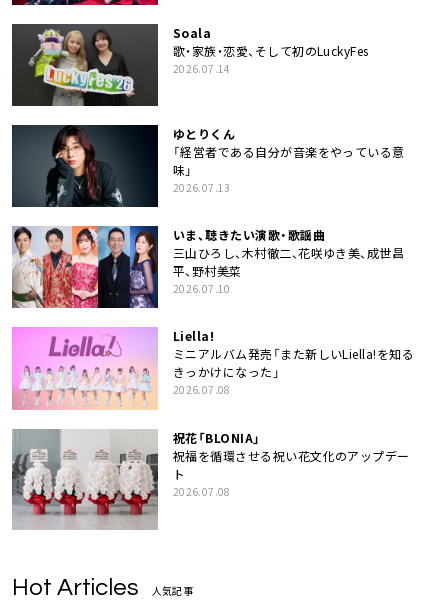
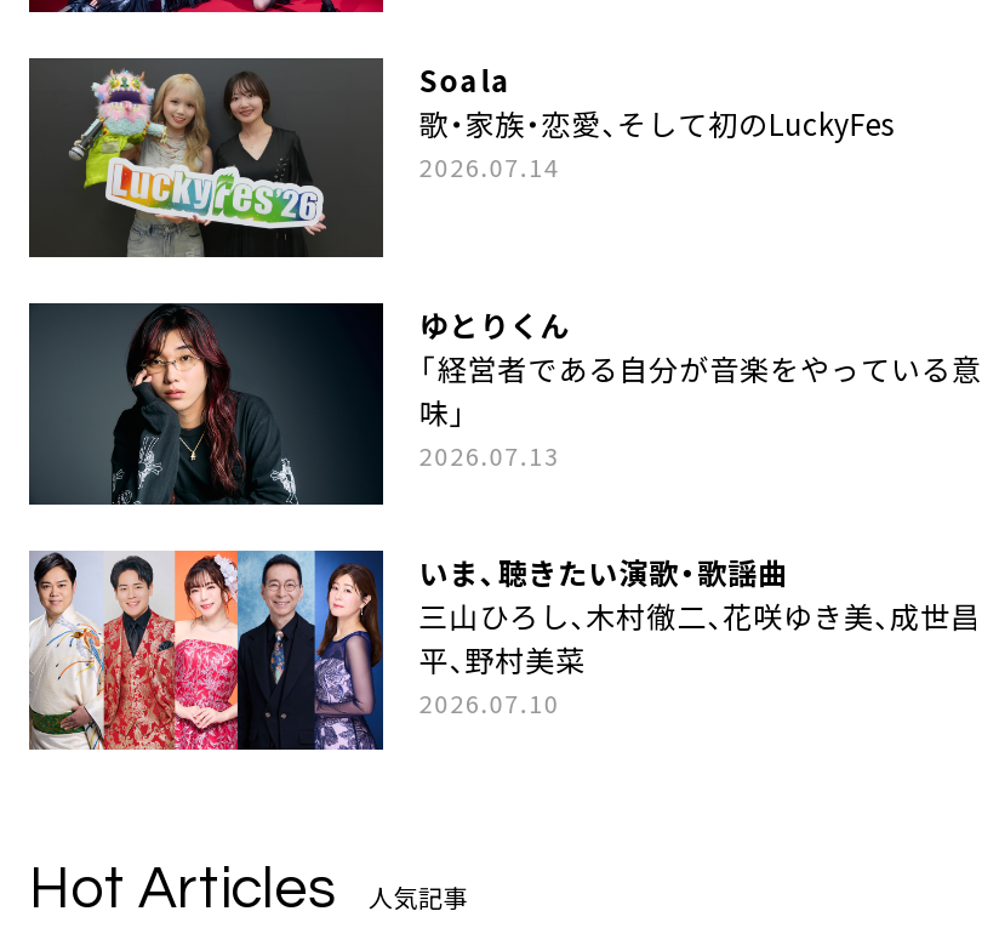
- [image]
- Liella!
- ミニアルバム発売「また新しいLiella!を知る
- きっかけになった」
- 2026.07.08
- 祝花「BLONIA」
- 祝福を循環させる祝い花文化のアップデー
- ト
- 2026.07.08

- [image]
